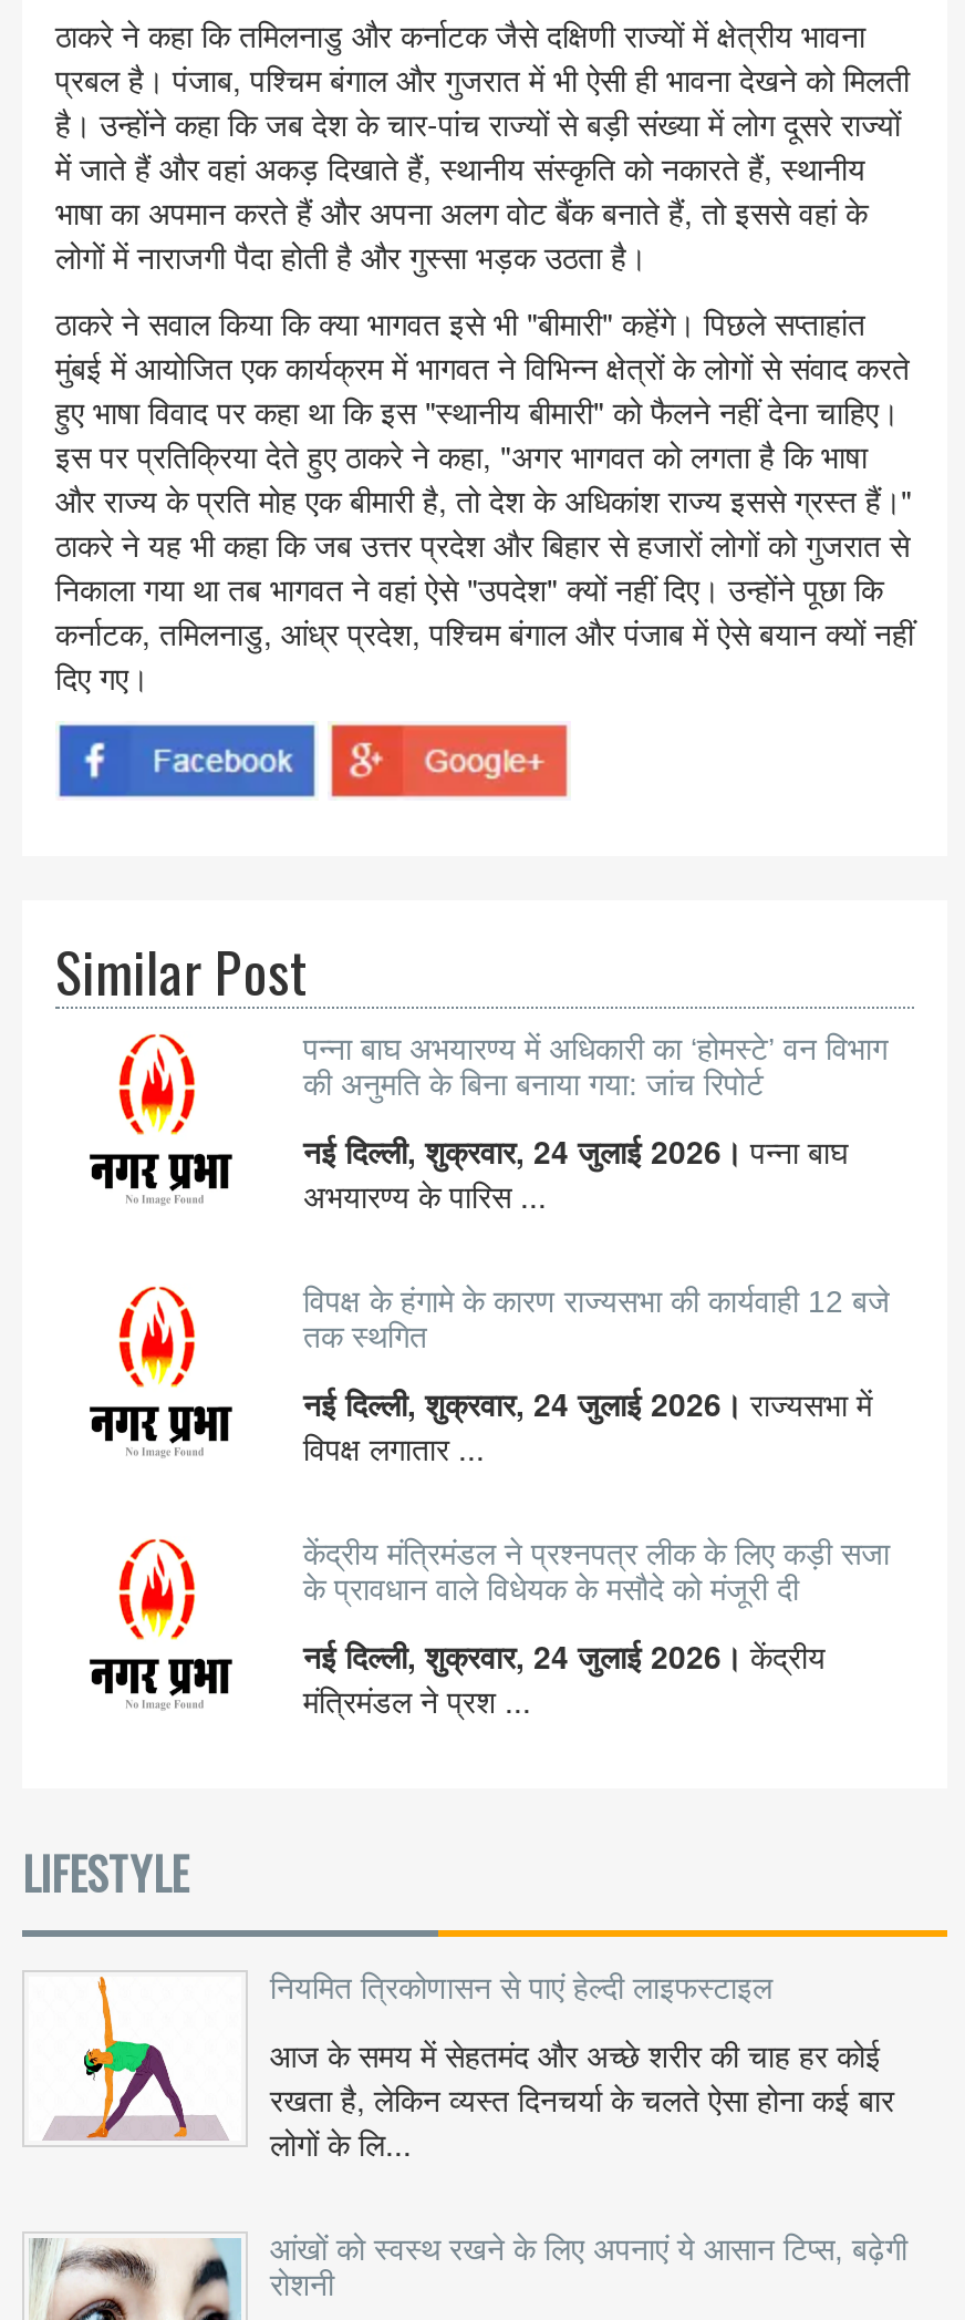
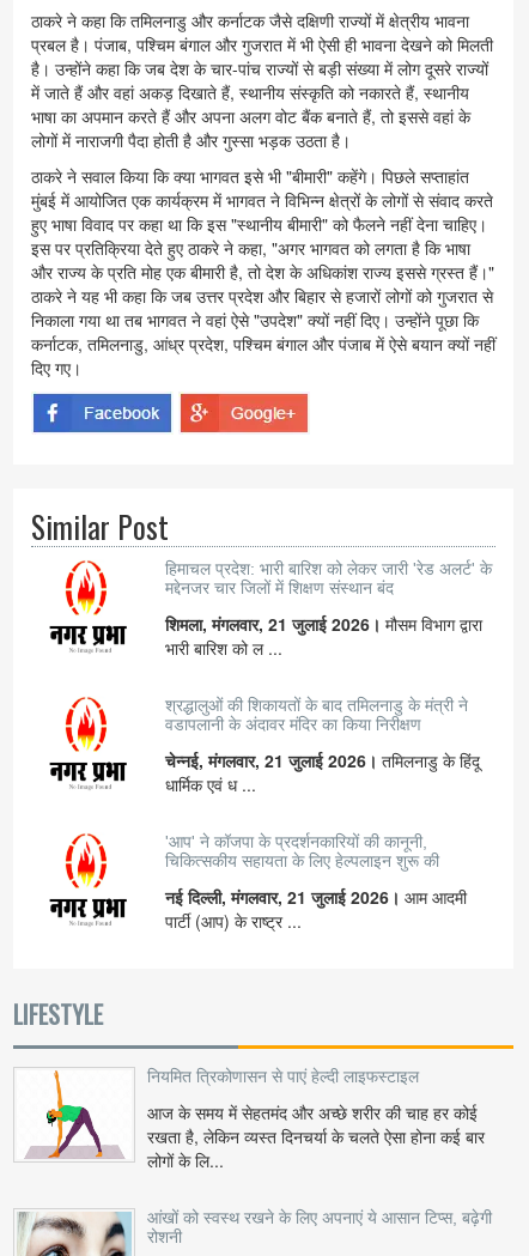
- पन्ना बाघ अभयारण्य में अधिकारी का ‘होमस्टे’ वन विभाग
- की अनुमति के बिना बनाया गया: जांच रिपोर्ट
+ हिमाचल प्रदेश: भारी बारिश को लेकर जारी 'रेड अलर्ट' के
+ मद्देनजर चार जिलों में शिक्षण संस्थान बंद

- नई दिल्ली, शुक्रवार, 24 जुलाई 2026। पन्ना बाघ
- अभयारण्य के पारिस ...
+ शिमला, मंगलवार, 21 जुलाई 2026। मौसम विभाग द्वारा
+ भारी बारिश को ल ...

- विपक्ष के हंगामे के कारण राज्यसभा की कार्यवाही 12 बजे
- तक स्थगित
+ श्रद्धालुओं की शिकायतों के बाद तमिलनाडु के मंत्री ने
+ वडापलानी के अंदावर मंदिर का किया निरीक्षण

- नई दिल्ली, शुक्रवार, 24 जुलाई 2026। राज्यसभा में
- विपक्ष लगातार ...
+ चेन्नई, मंगलवार, 21 जुलाई 2026। तमिलनाडु के हिंदू
+ धार्मिक एवं ध ...

- केंद्रीय मंत्रिमंडल ने प्रश्नपत्र लीक के लिए कड़ी सजा
- के प्रावधान वाले विधेयक के मसौदे को मंजूरी दी
+ 'आप' ने कॉजपा के प्रदर्शनकारियों की कानूनी,
+ चिकित्सकीय सहायता के लिए हेल्पलाइन शुरू की

- नई दिल्ली, शुक्रवार, 24 जुलाई 2026। केंद्रीय
- मंत्रिमंडल ने प्रश ...
+ नई दिल्ली, मंगलवार, 21 जुलाई 2026। आम आदमी
+ पार्टी (आप) के राष्ट्र ...
